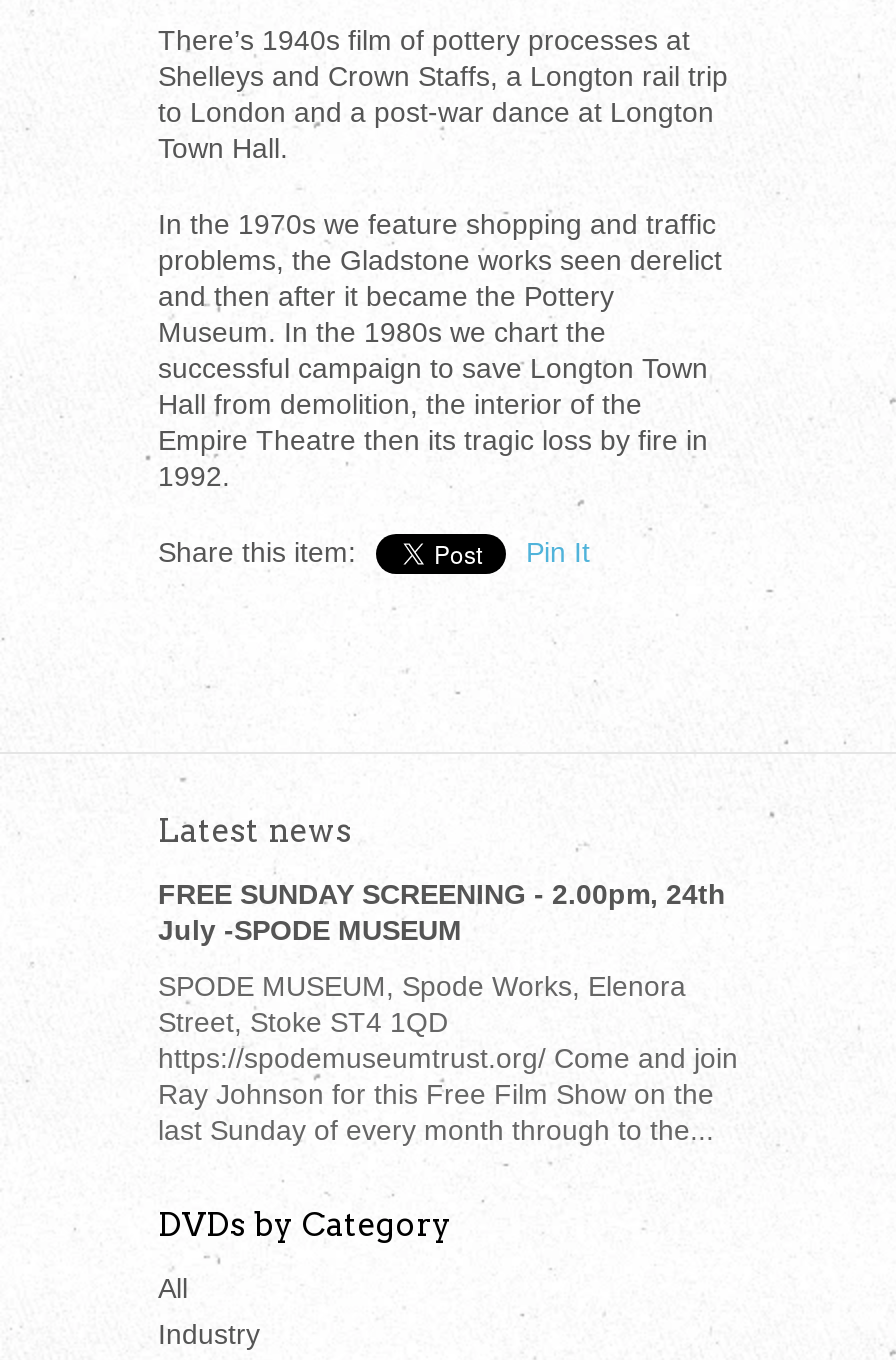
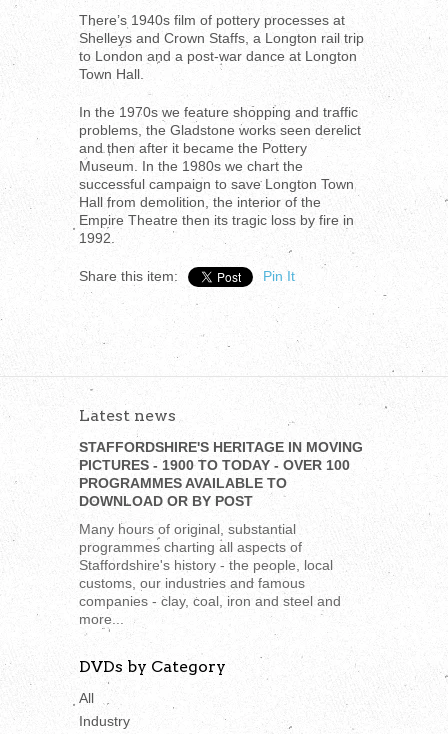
- FREE SUNDAY SCREENING - 2.00pm, 24th
- July -SPODE MUSEUM
+ STAFFORDSHIRE'S HERITAGE IN MOVING
+ PICTURES - 1900 TO TODAY - OVER 100
+ PROGRAMMES AVAILABLE TO
+ DOWNLOAD OR BY POST

- SPODE MUSEUM, Spode Works, Elenora
- Street, Stoke ST4 1QD
- https://spodemuseumtrust.org/ Come and join
- Ray Johnson for this Free Film Show on the
- last Sunday of every month through to the...
+ Many hours of original, substantial
+ programmes charting all aspects of
+ Staffordshire's history - the people, local
+ customs, our industries and famous
+ companies - clay, coal, iron and steel and
+ more...
